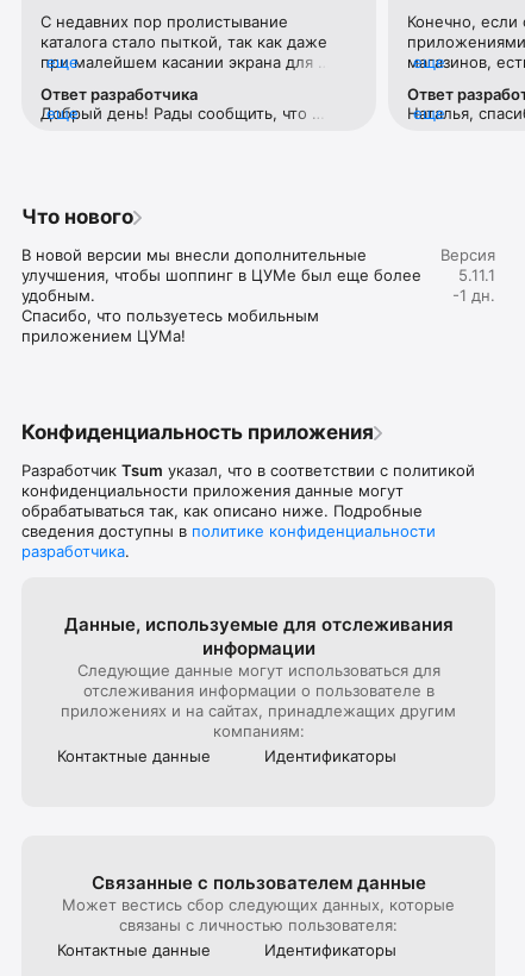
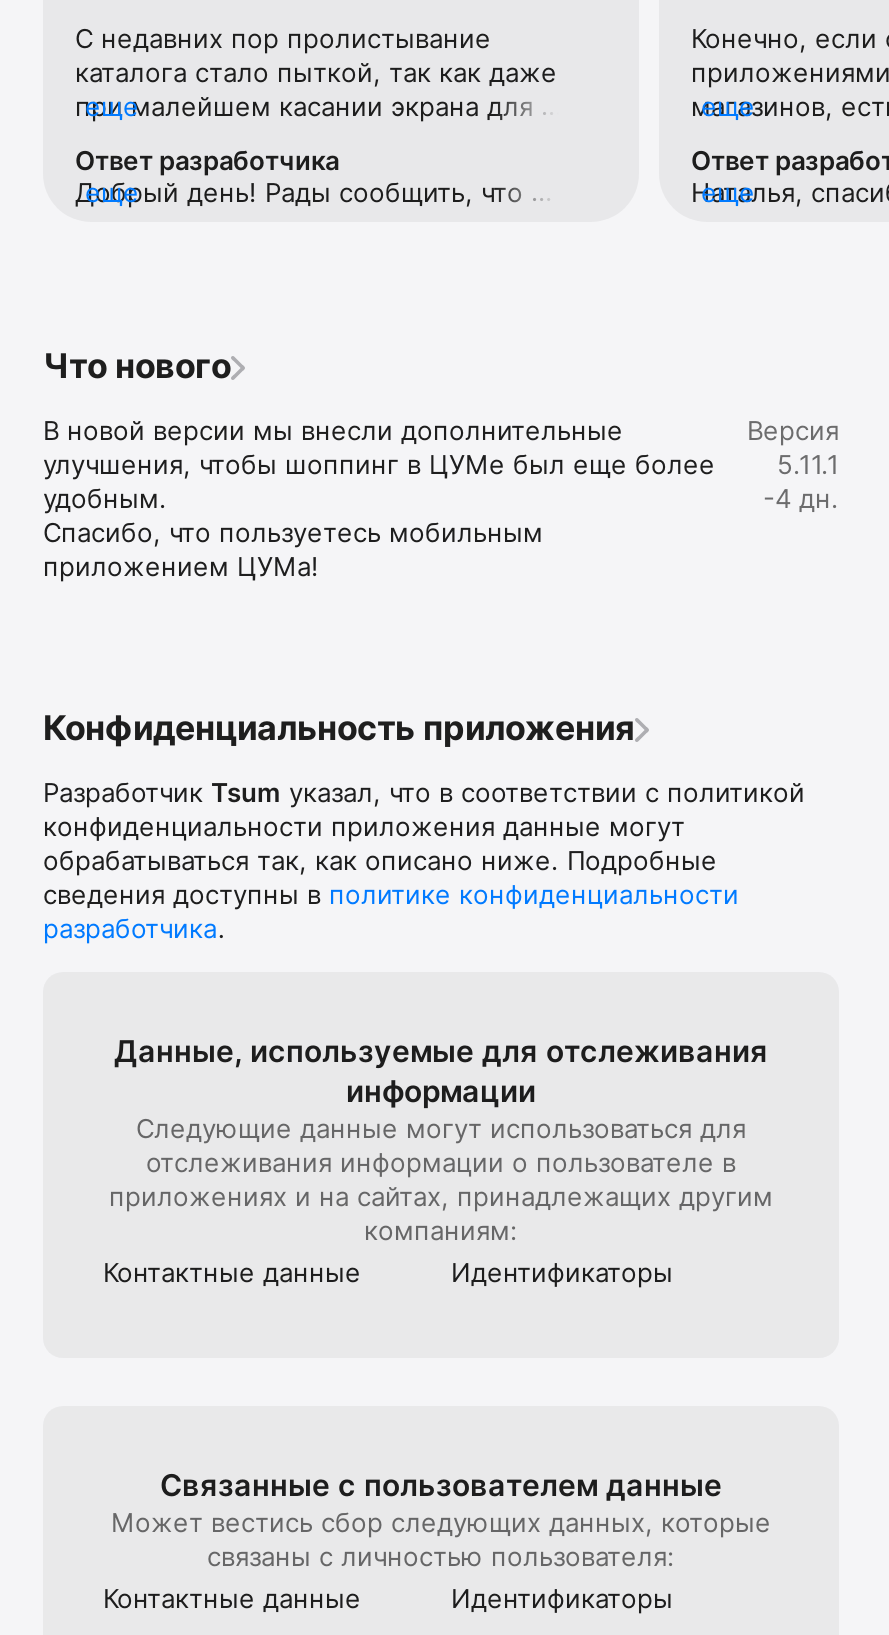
- -1 дн.
+ -4 дн.
